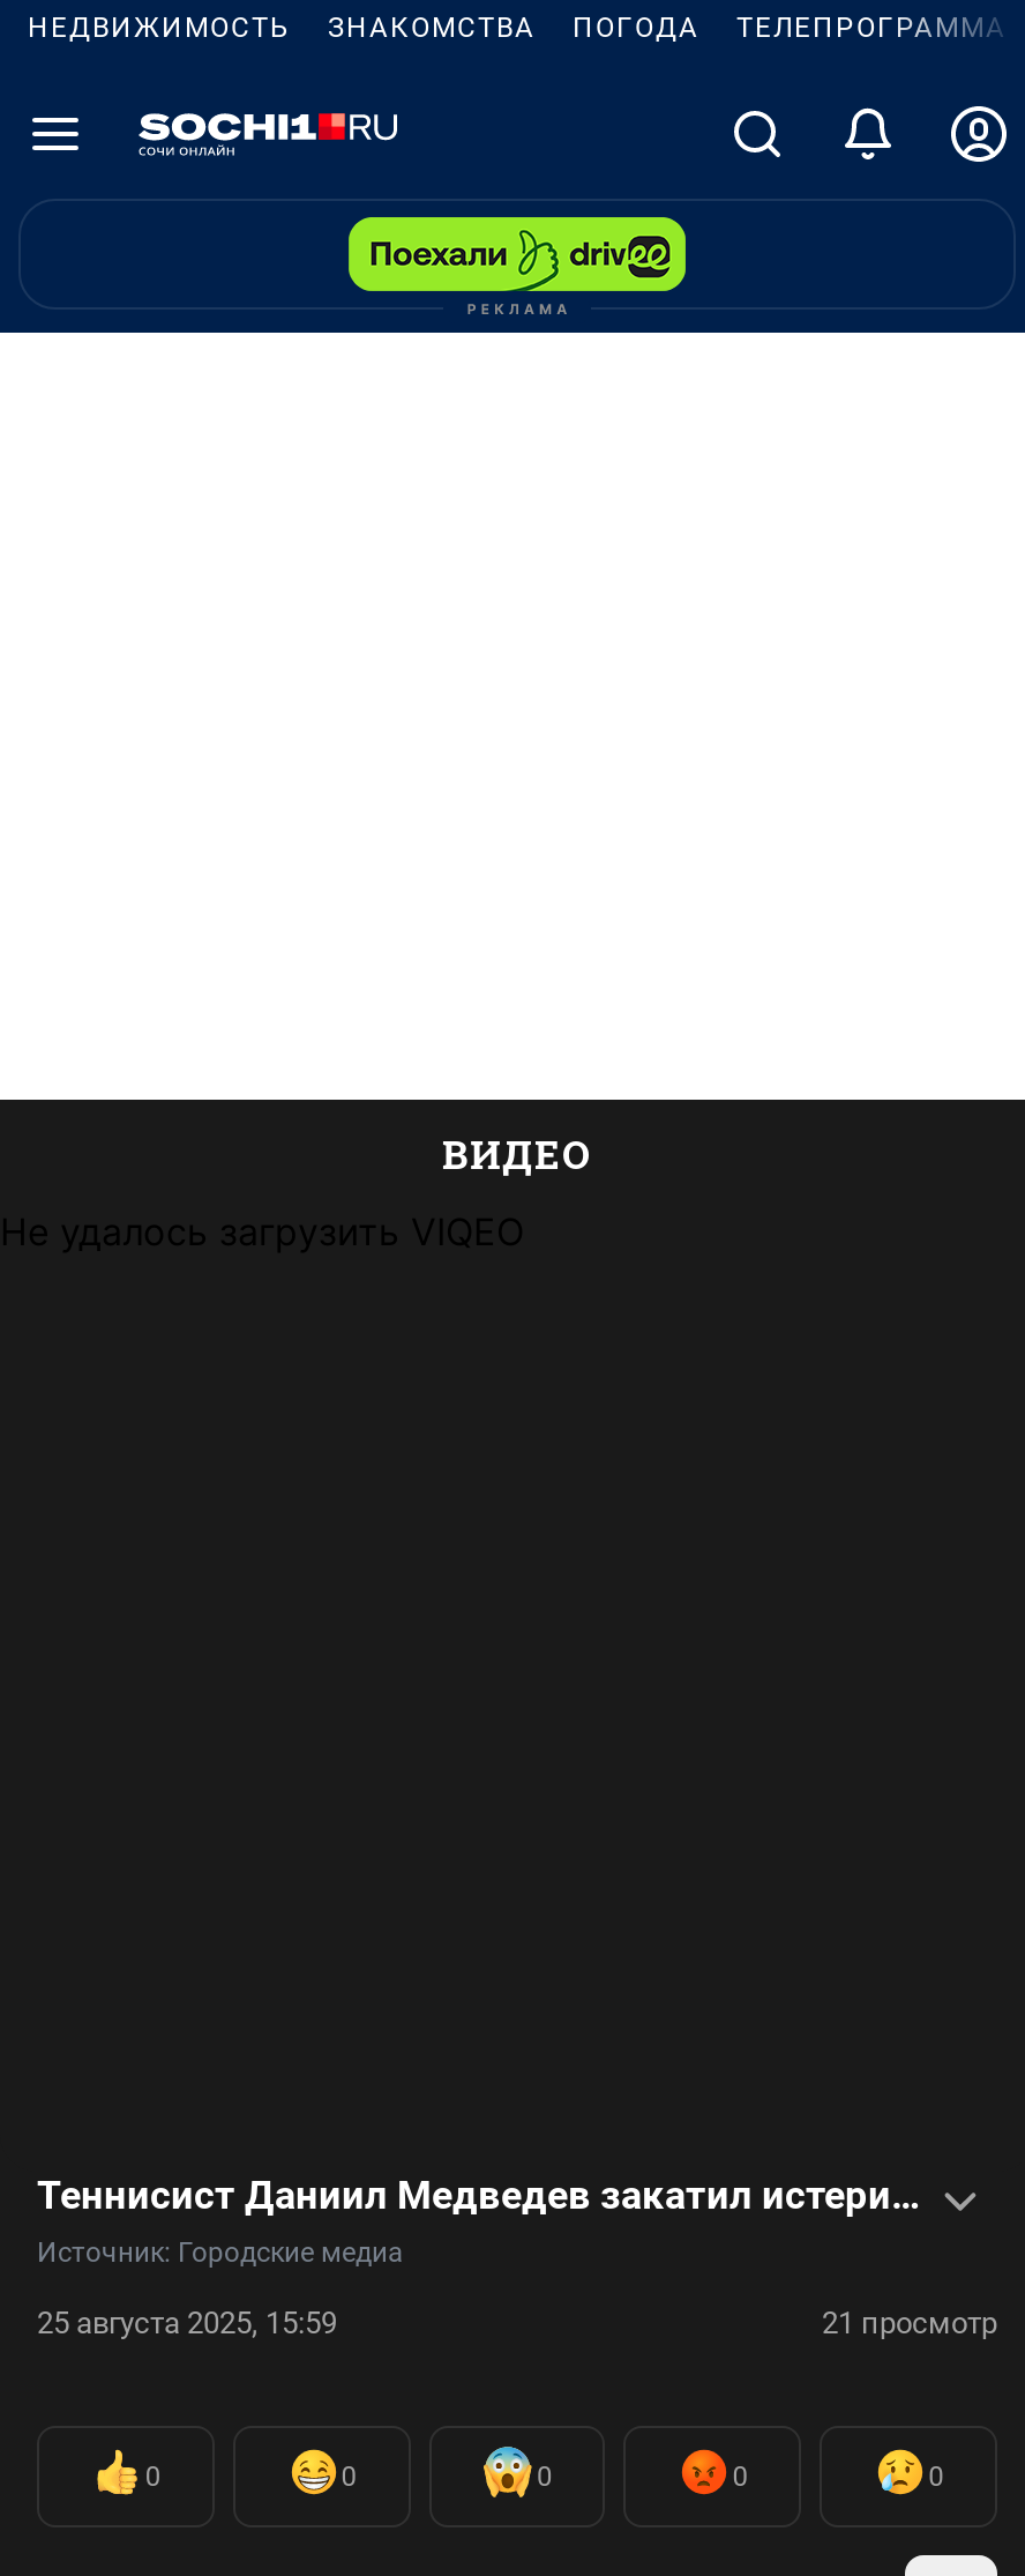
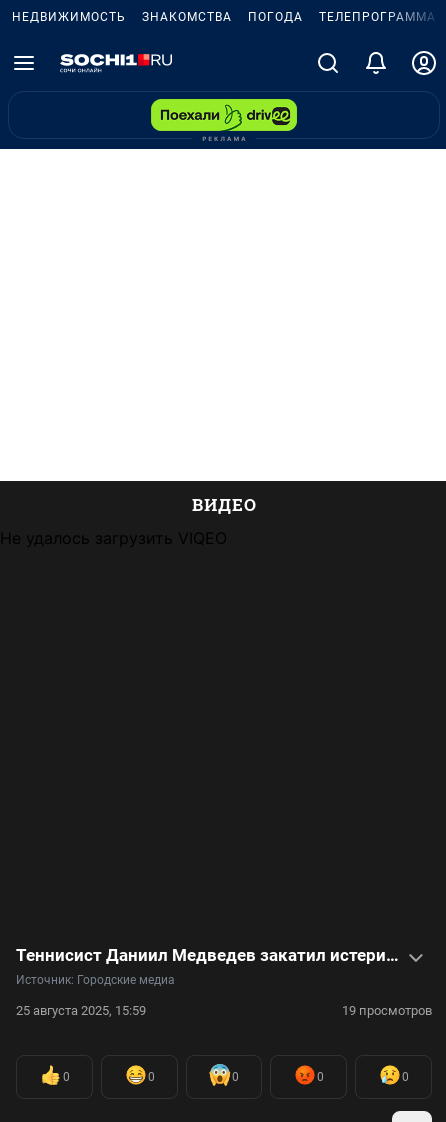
- 21 просмотр
+ 19 просмотров
